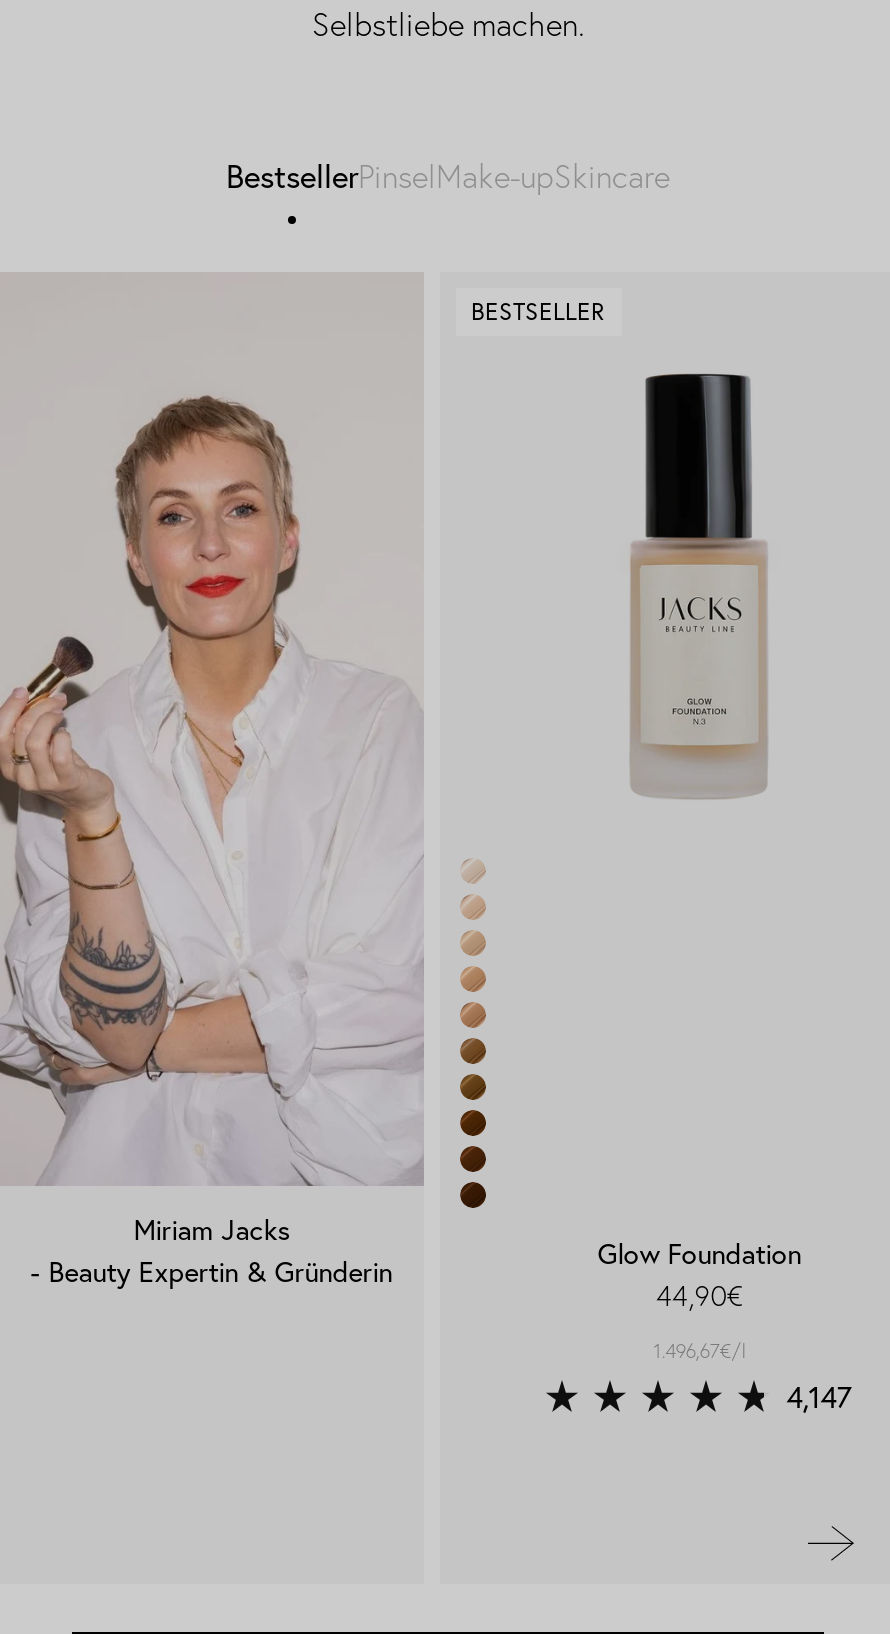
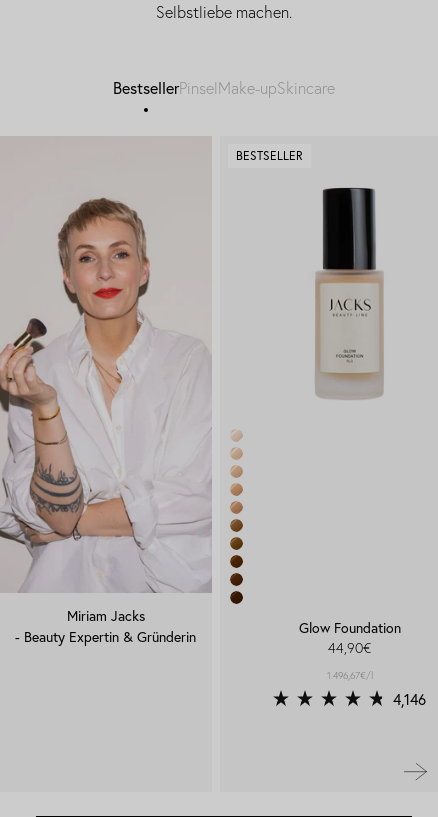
- 4,147
+ 4,146
